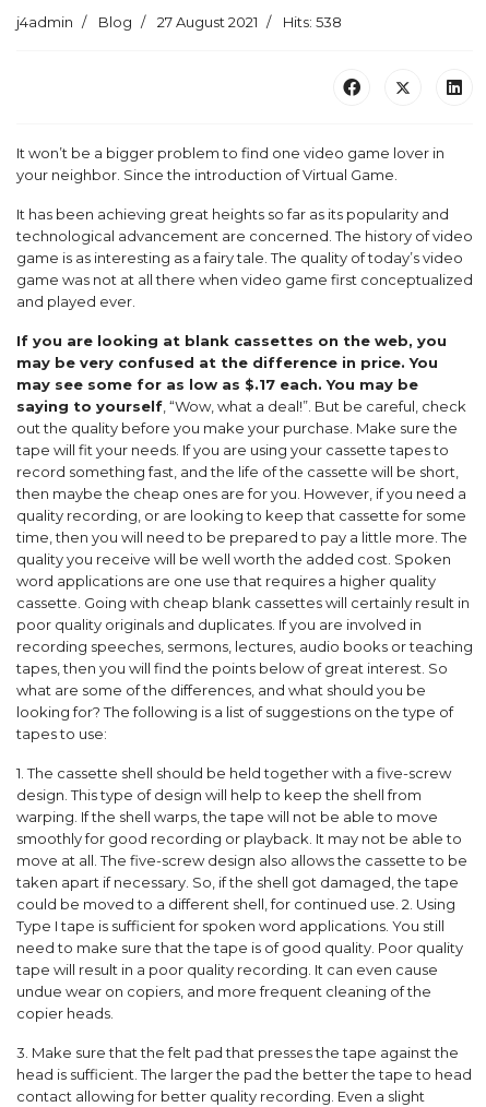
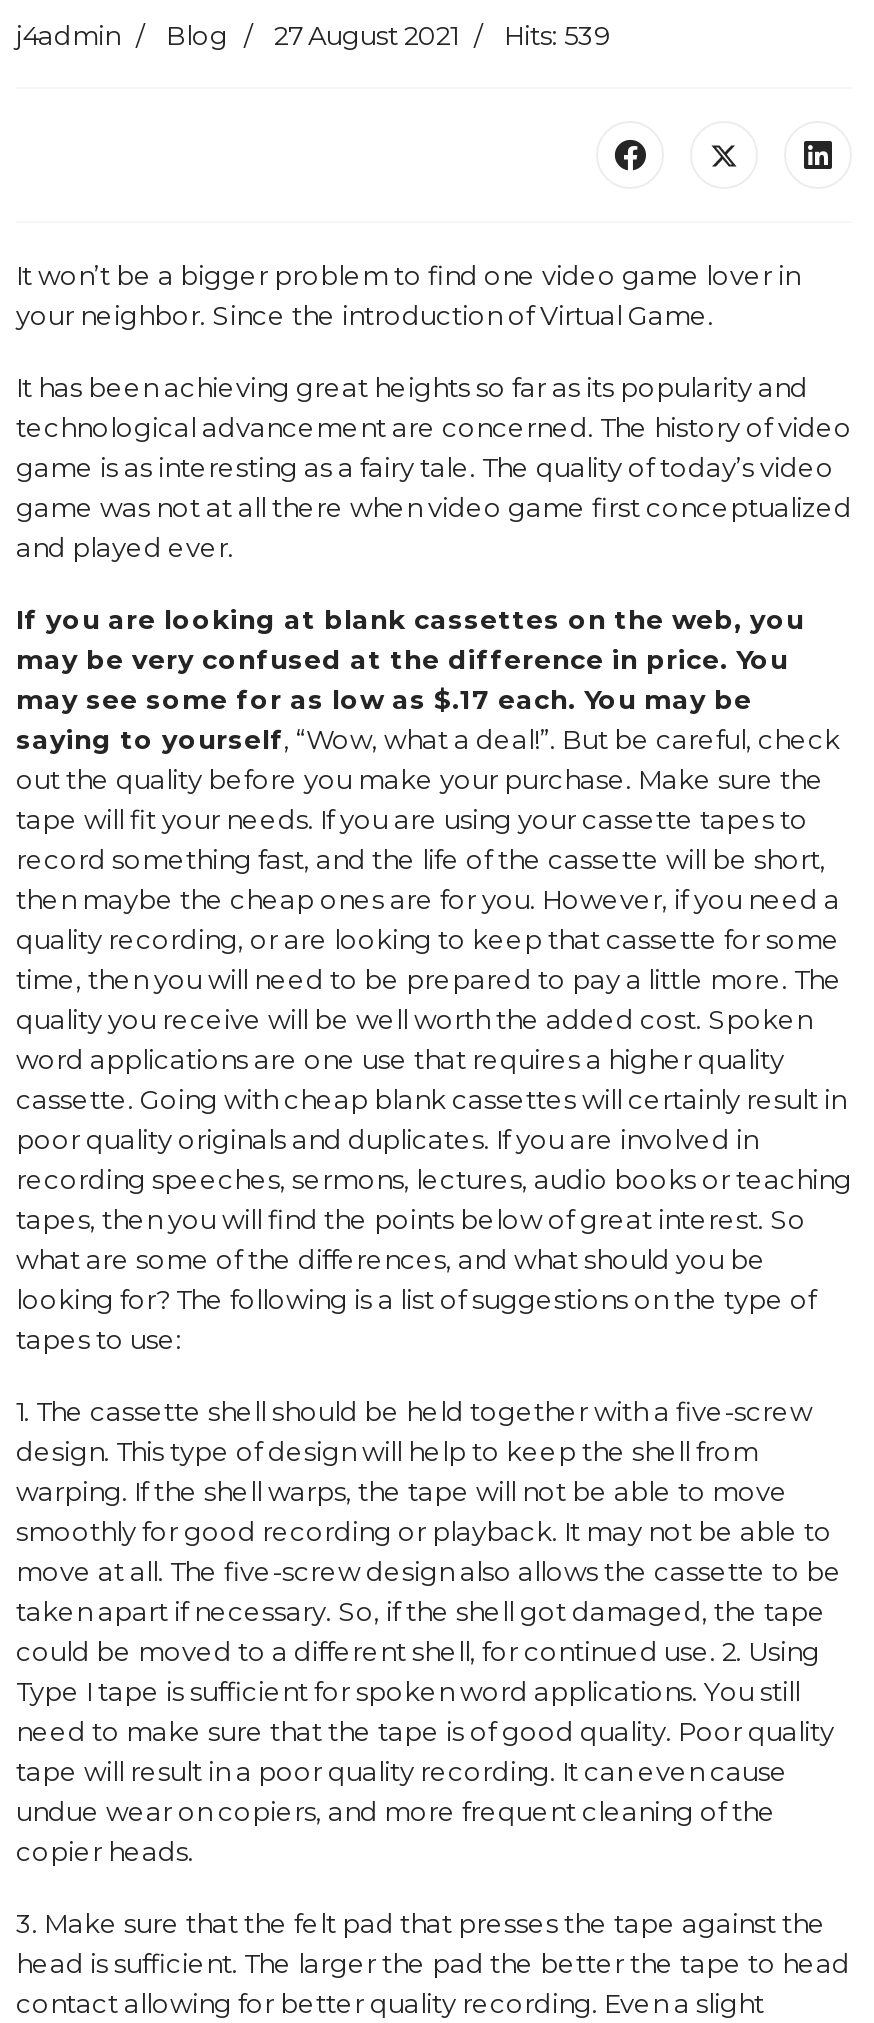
- j4admin Blog 27 August 2021 Hits: 538
+ j4admin Blog 27 August 2021 Hits: 539
